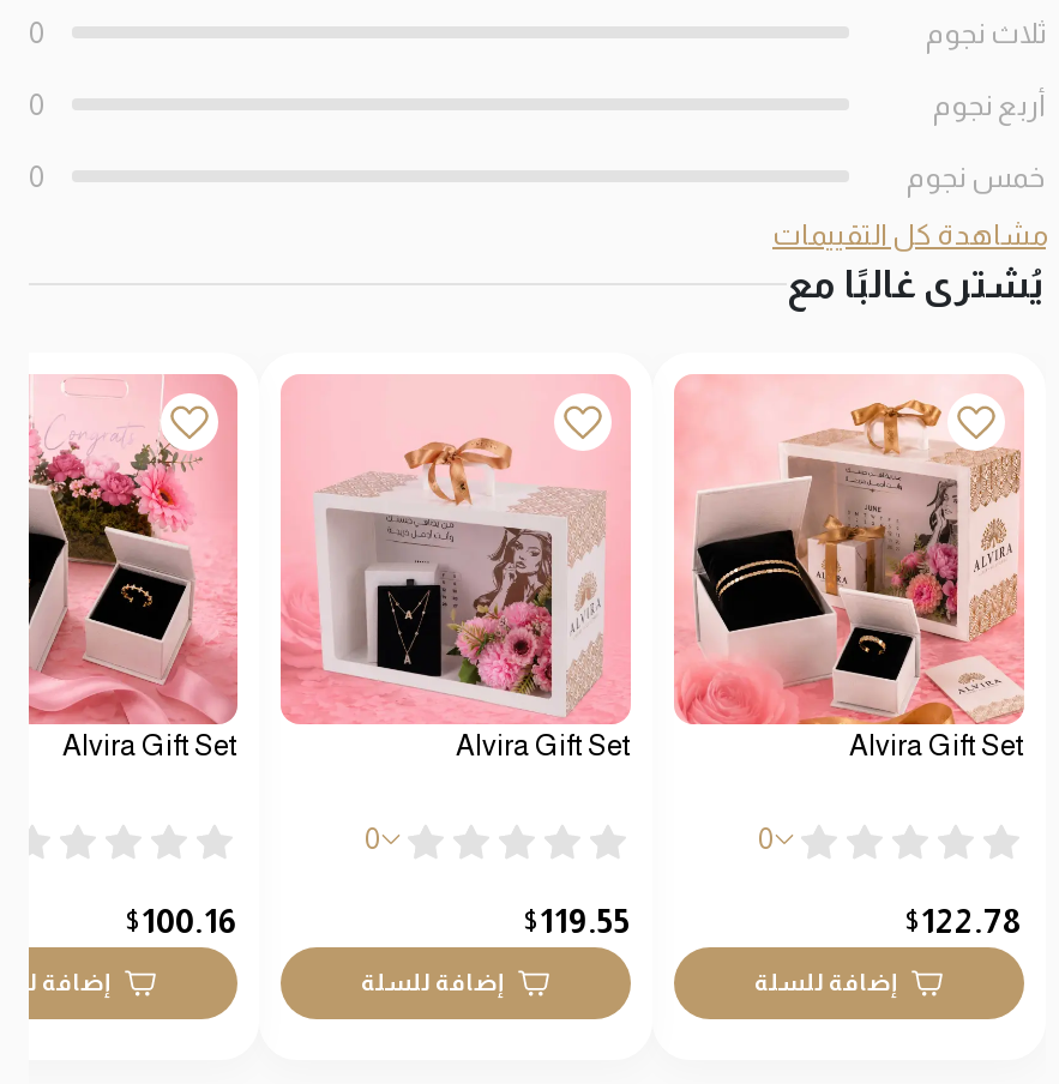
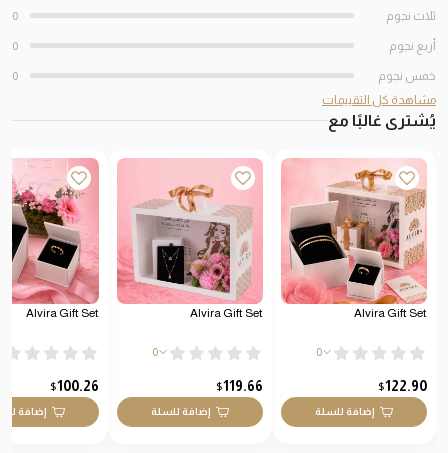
- 100.16
+ 100.26

- 119.55
+ 119.66

- 122.78
+ 122.90
